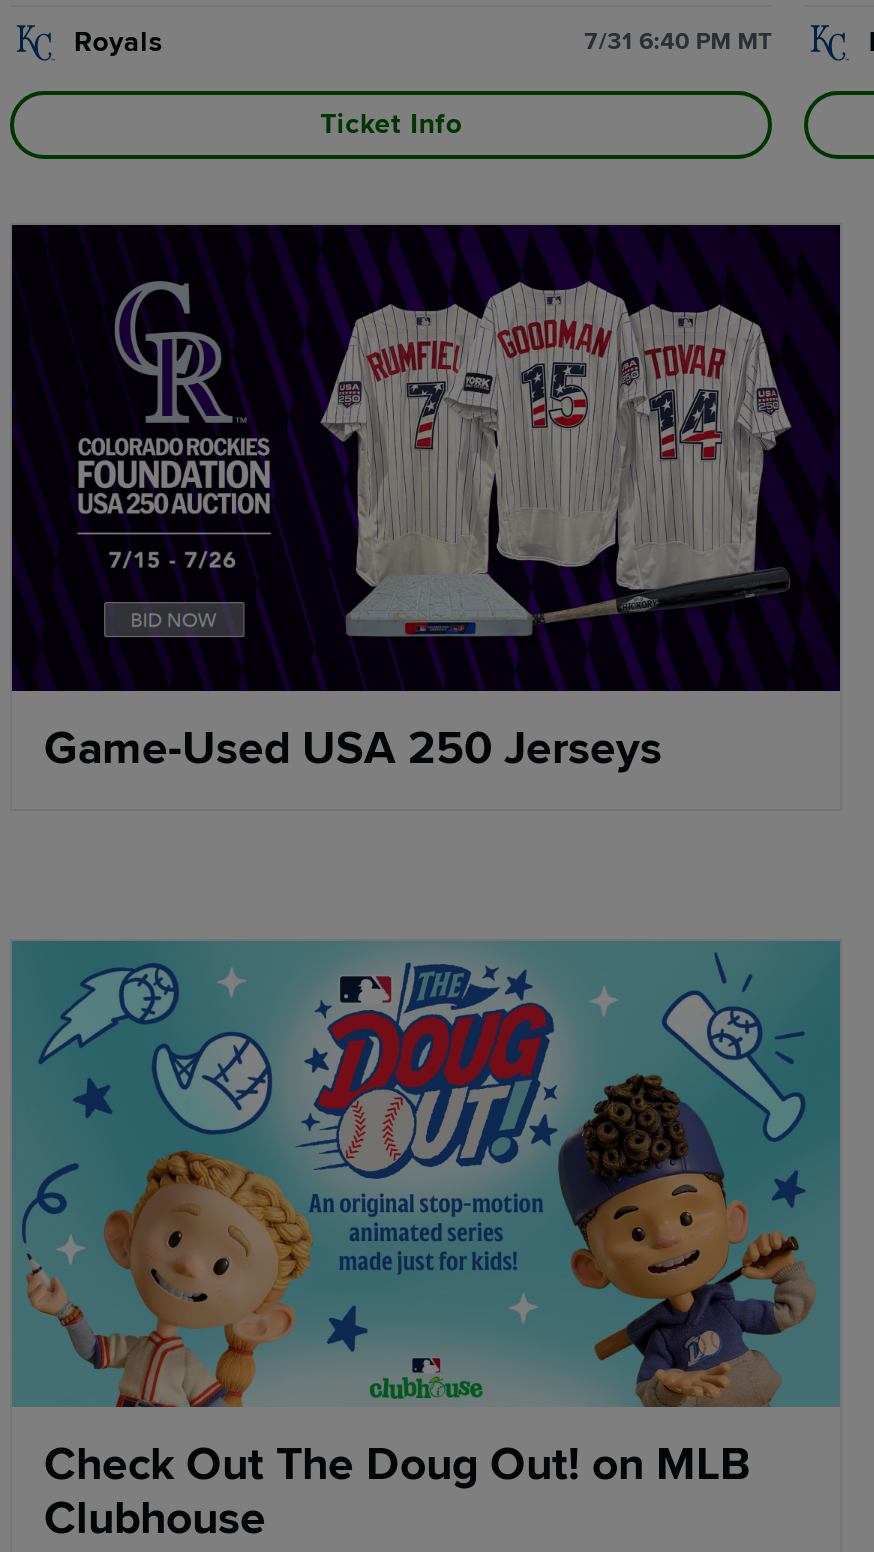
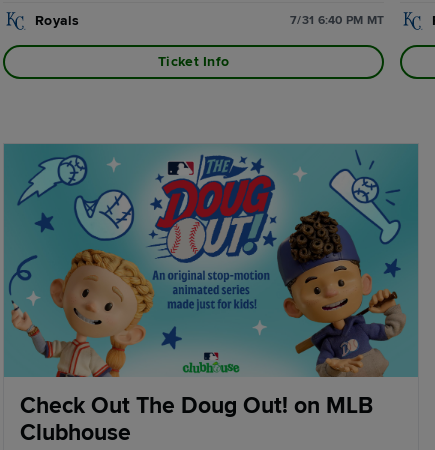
- [image]
- Game-Used USA 250 Jerseys
